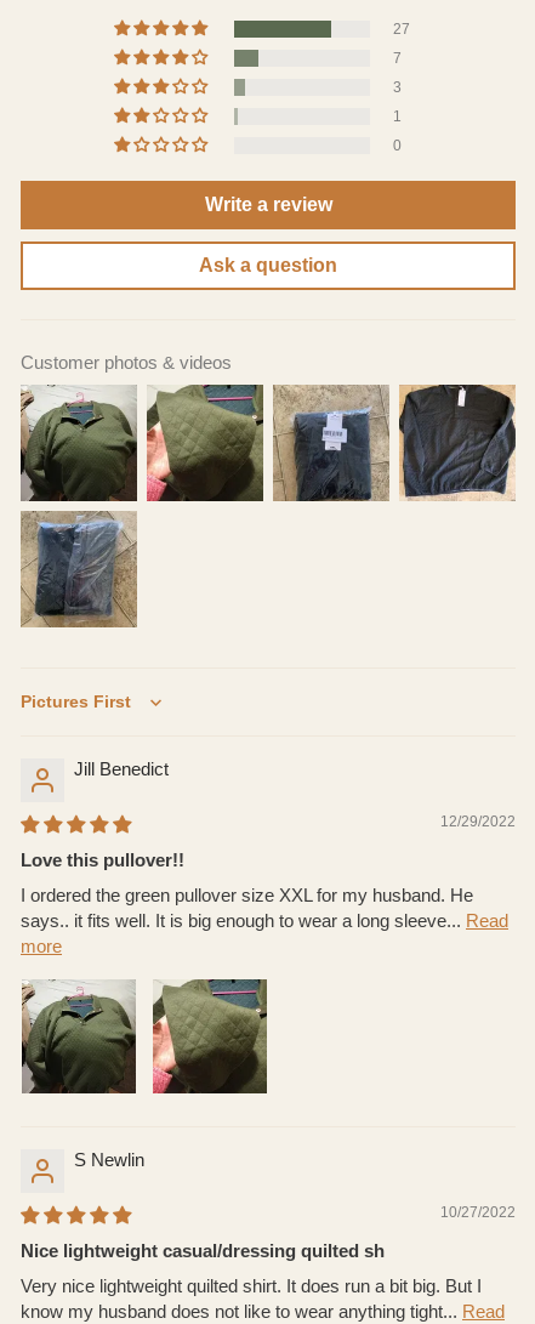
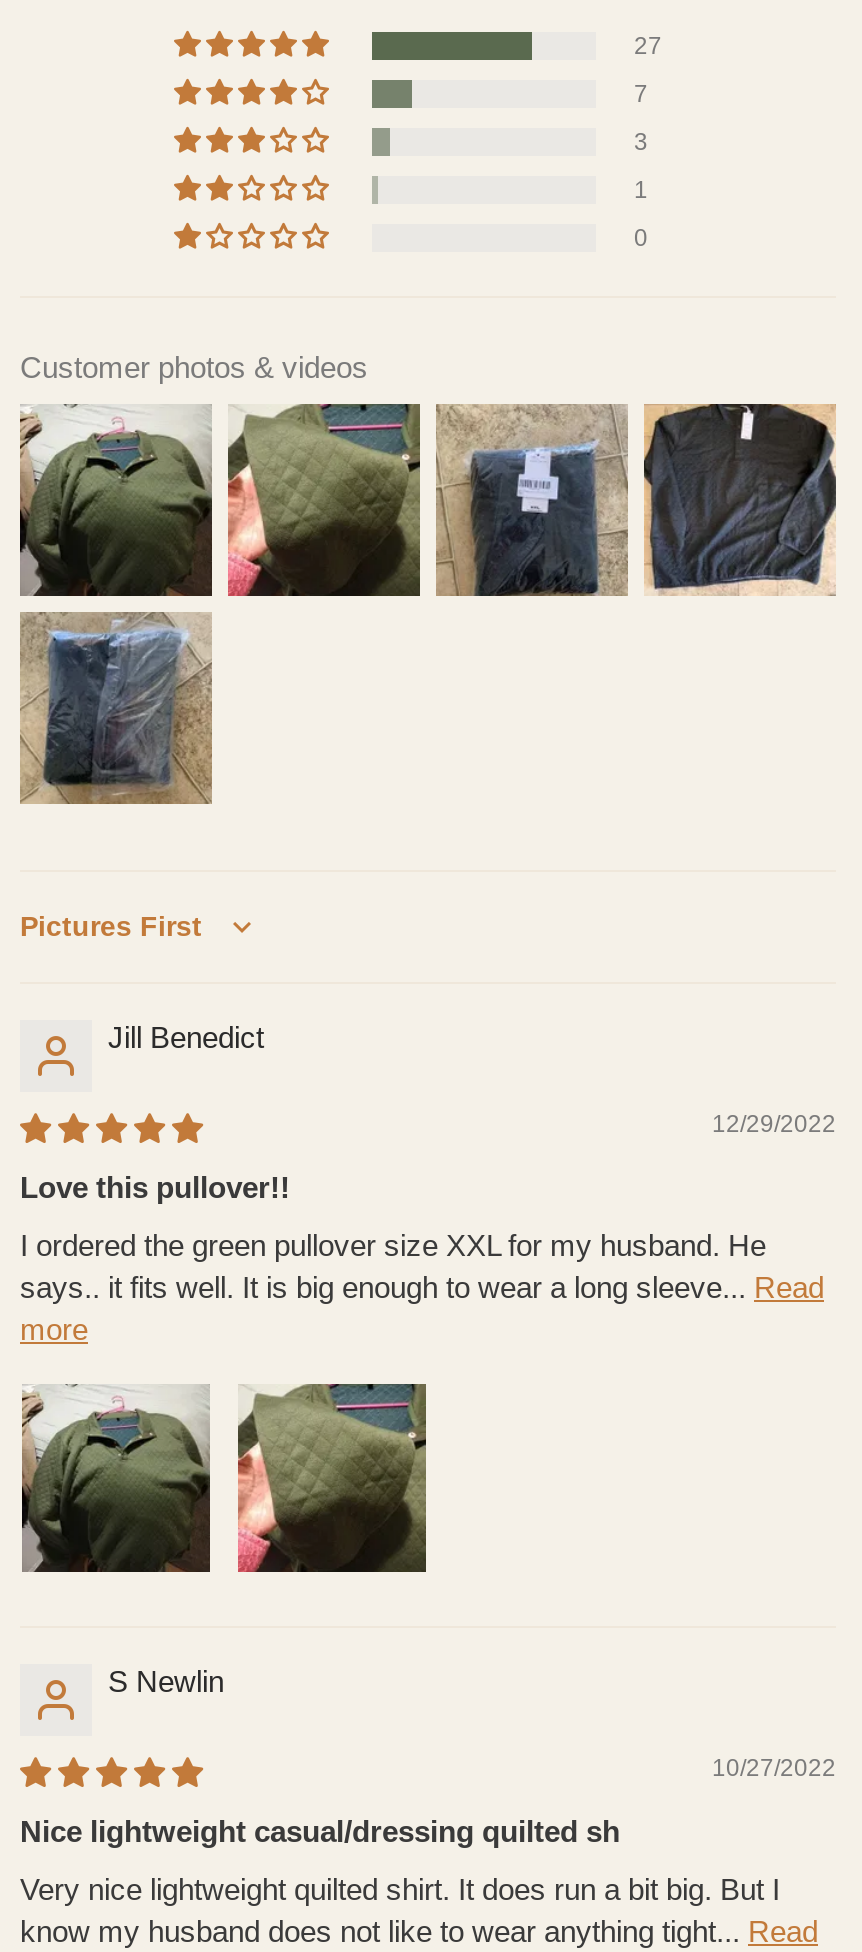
- Write a review
- Ask a question
